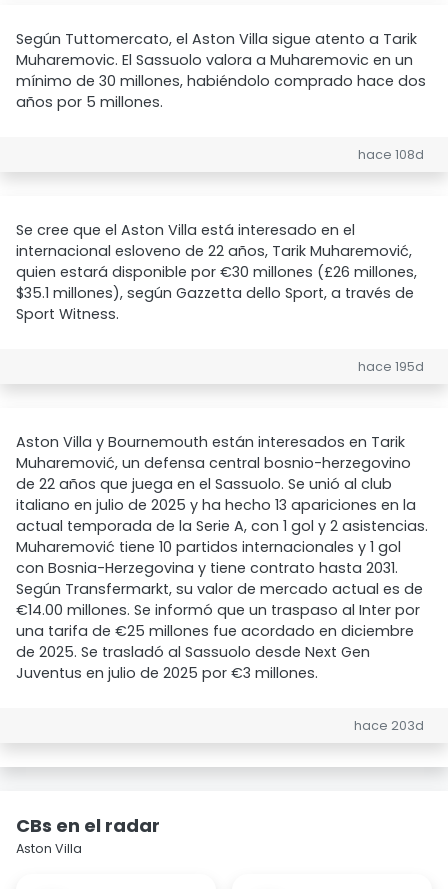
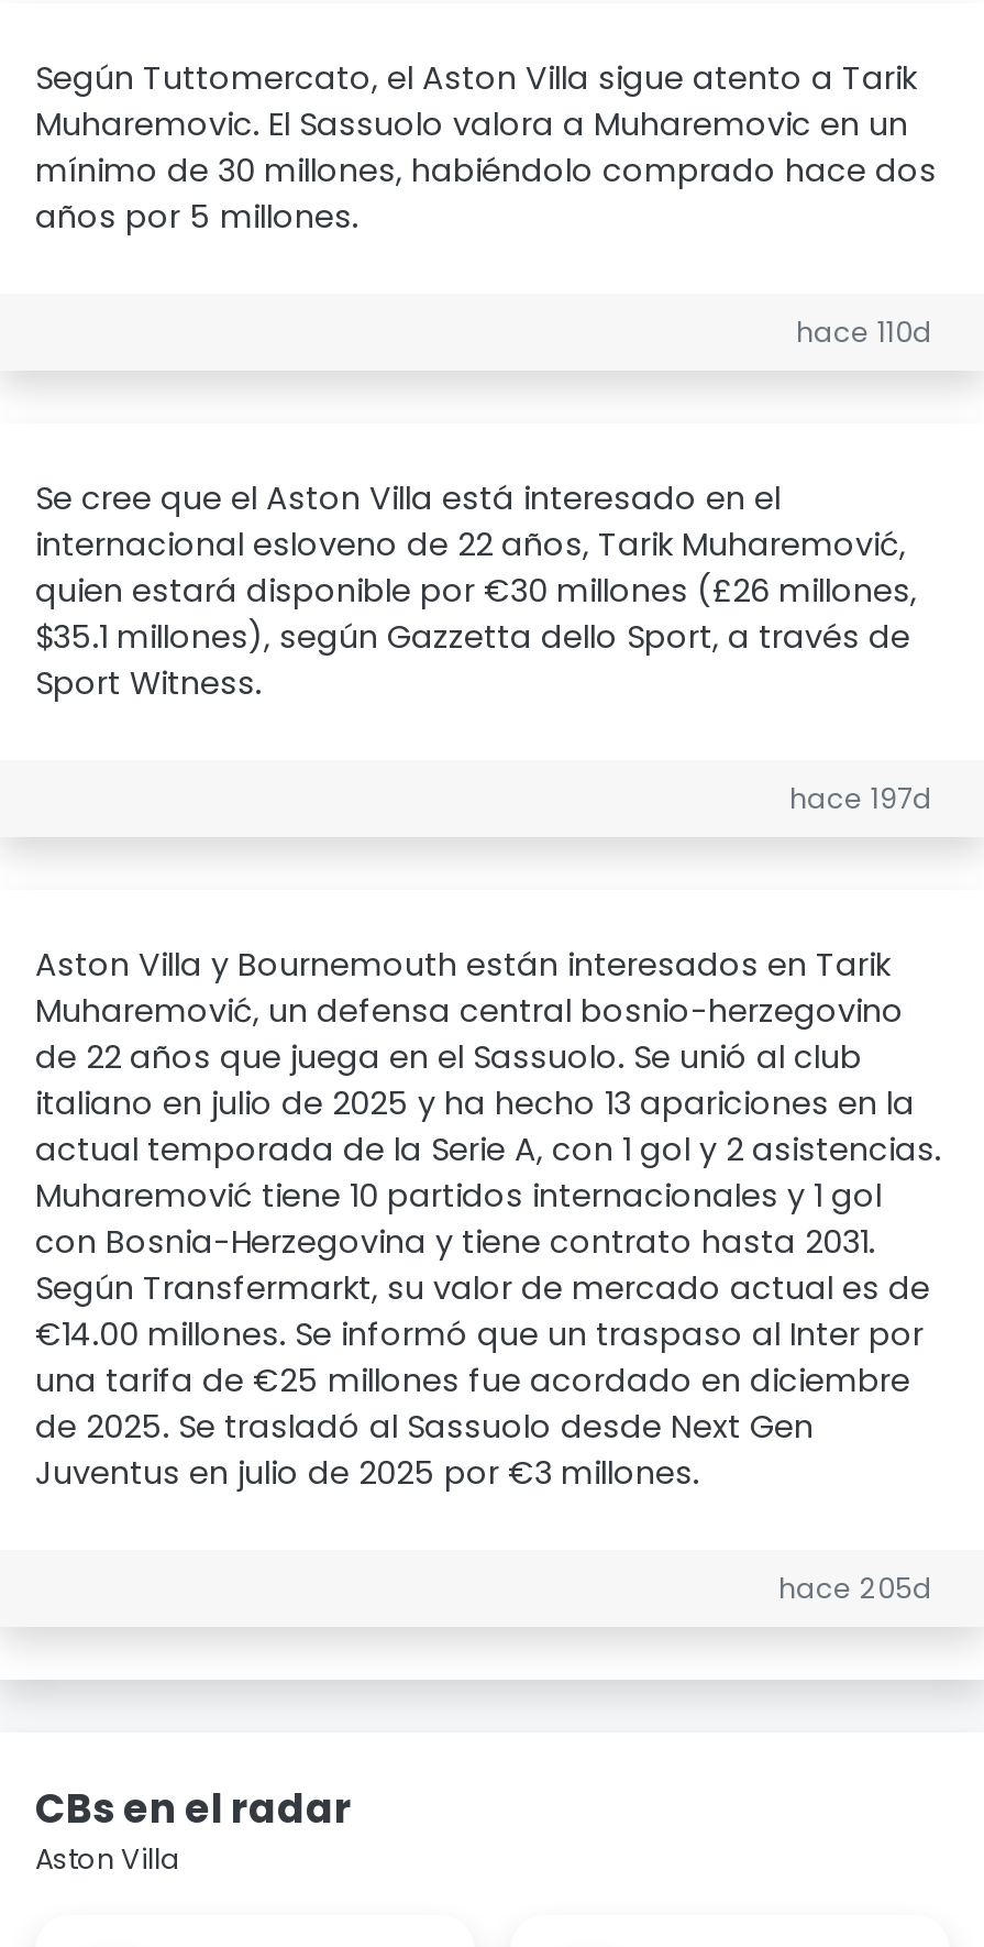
- hace 108d
+ hace 110d

- hace 195d
+ hace 197d

- hace 203d
+ hace 205d
